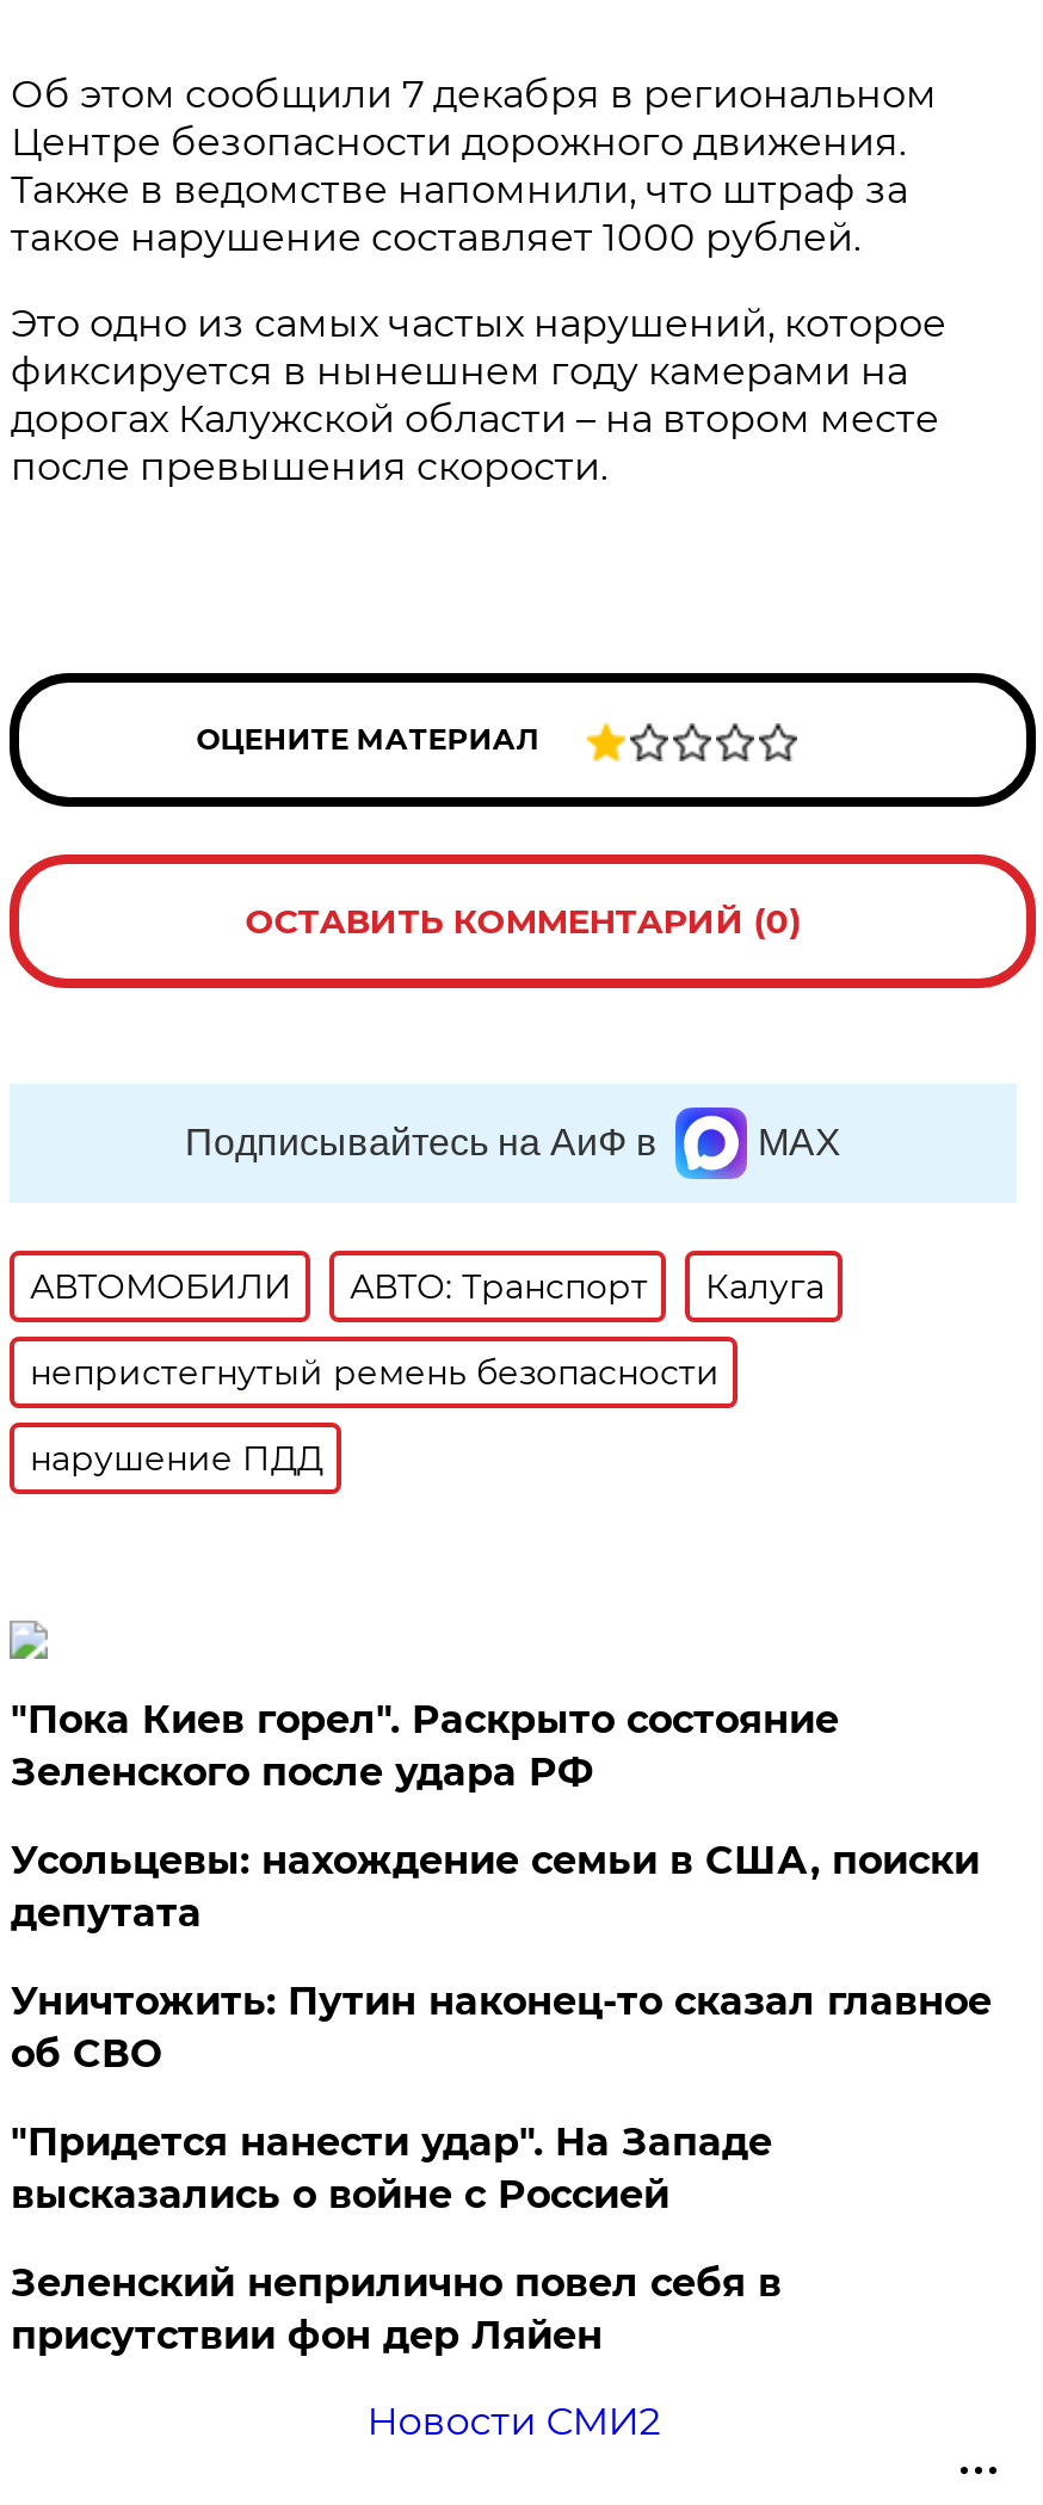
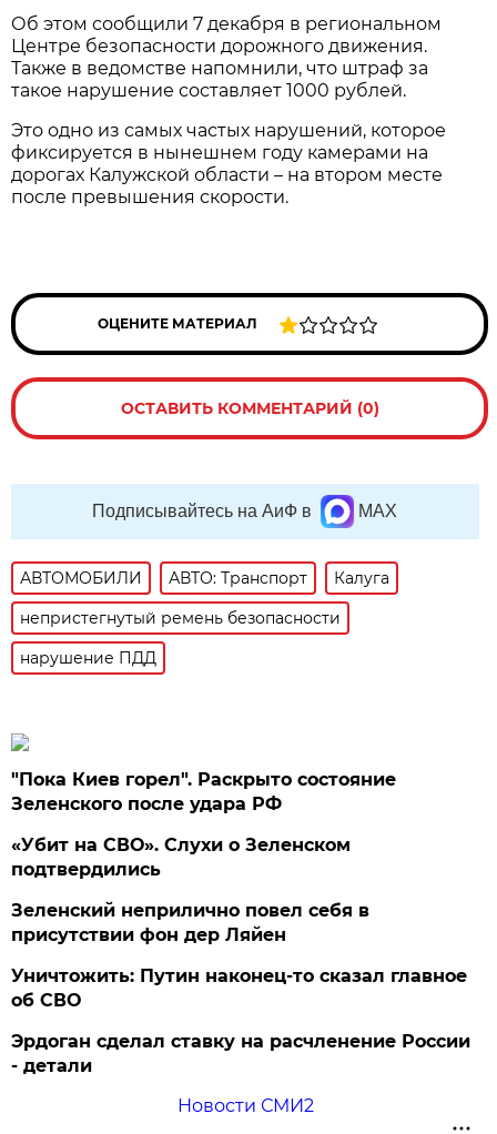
- Усольцевы: нахождение семьи в США, поиски
- депутата
- "Придется нанести удар". На Западе
- высказались о войне с Россией
+ «Убит на СВО». Слухи о Зеленском
+ подтвердились

moved down: Уничтожить: Путин наконец-то сказал главное | об СВО

moved up: Зеленский неприлично повел cебя в | присутствии фон дер Ляйен

+ Эрдоган сделал ставку на расчленение России
+ - детали
